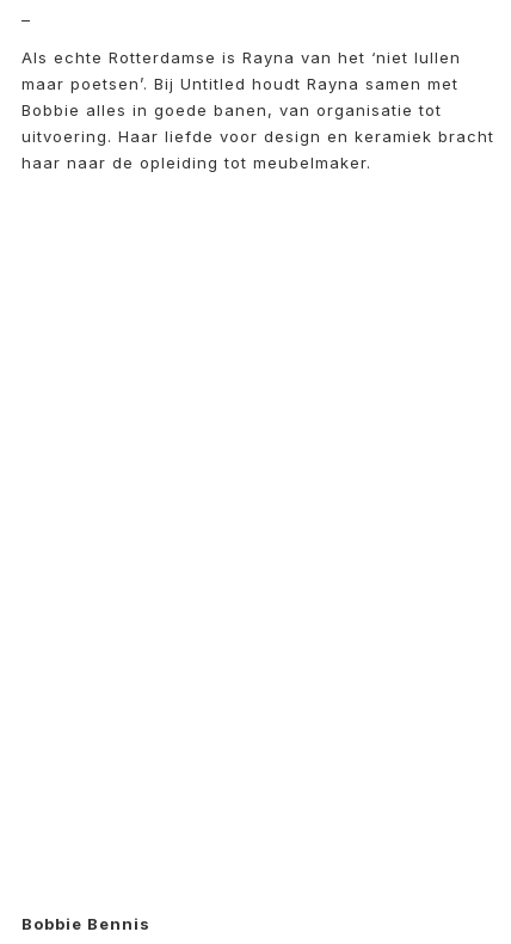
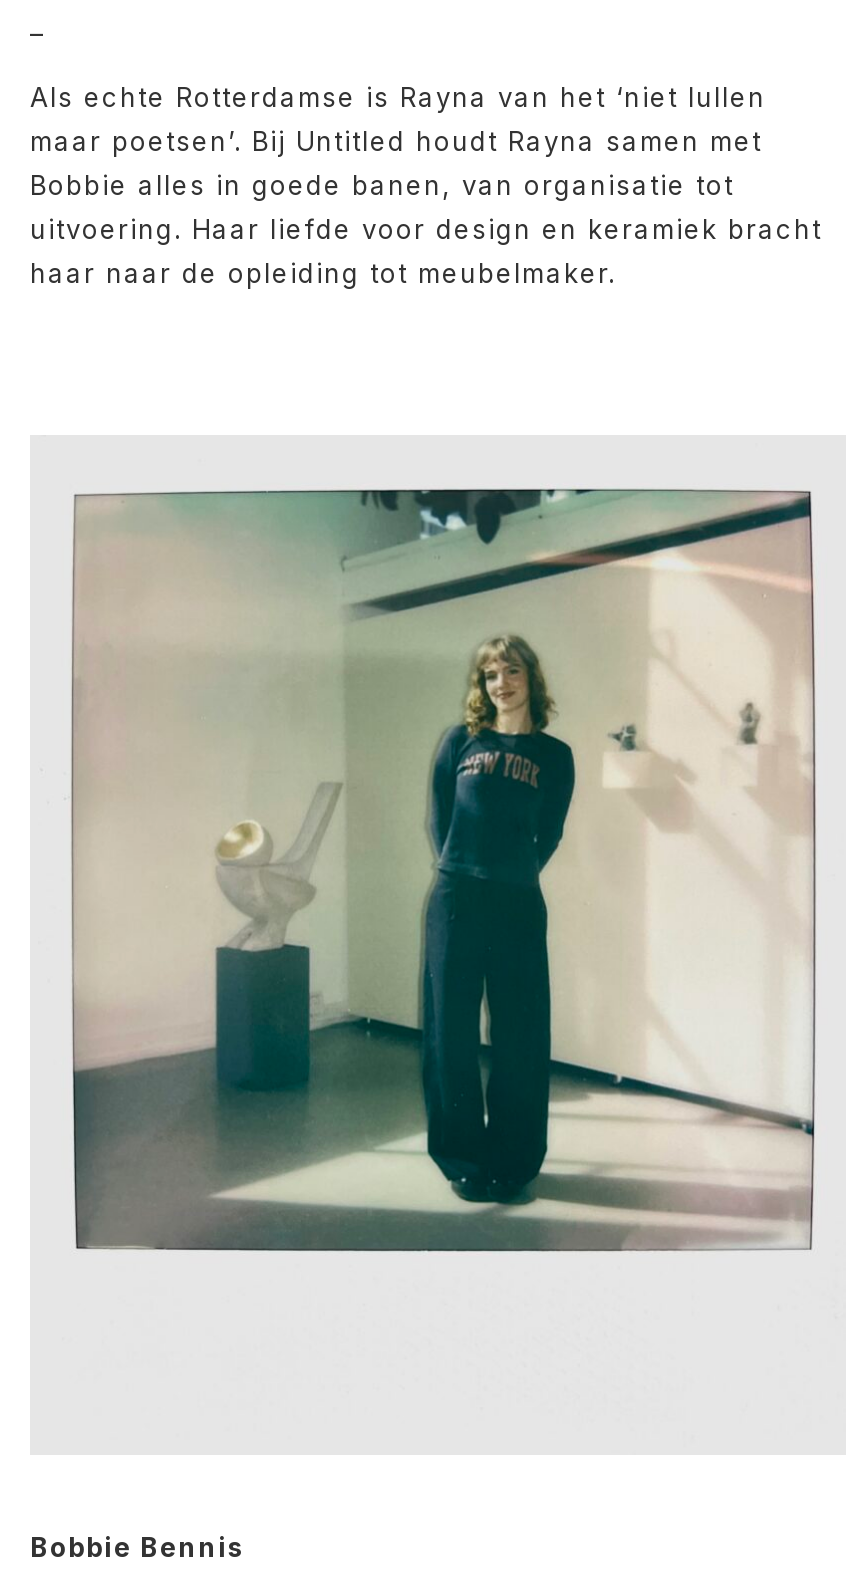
+ [image]
